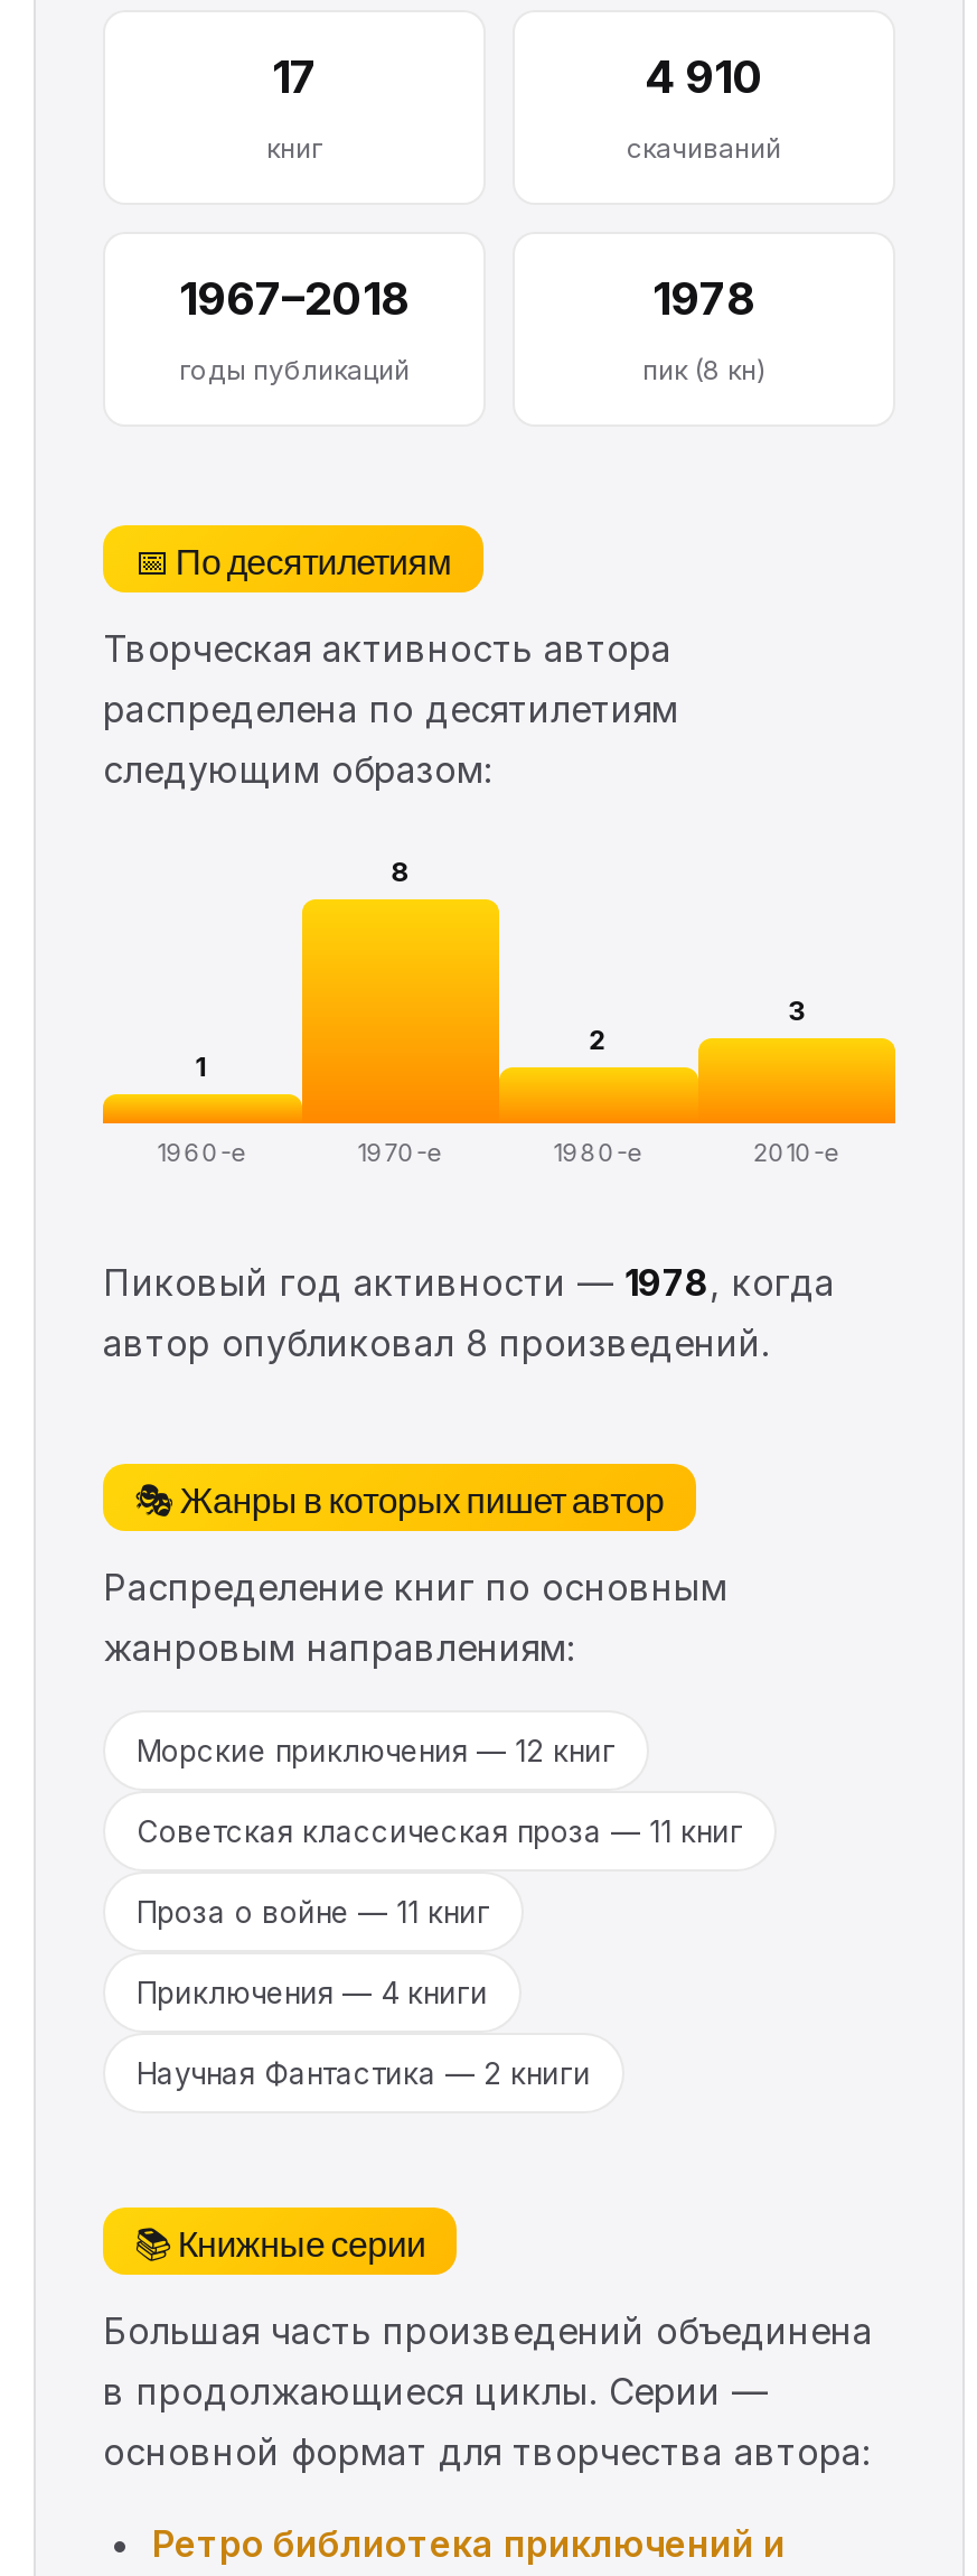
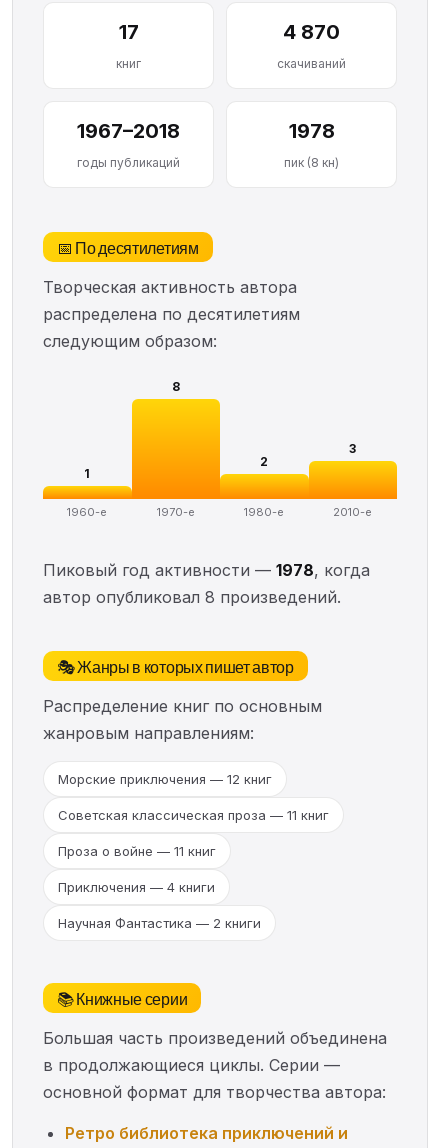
- 4 910
+ 4 870
